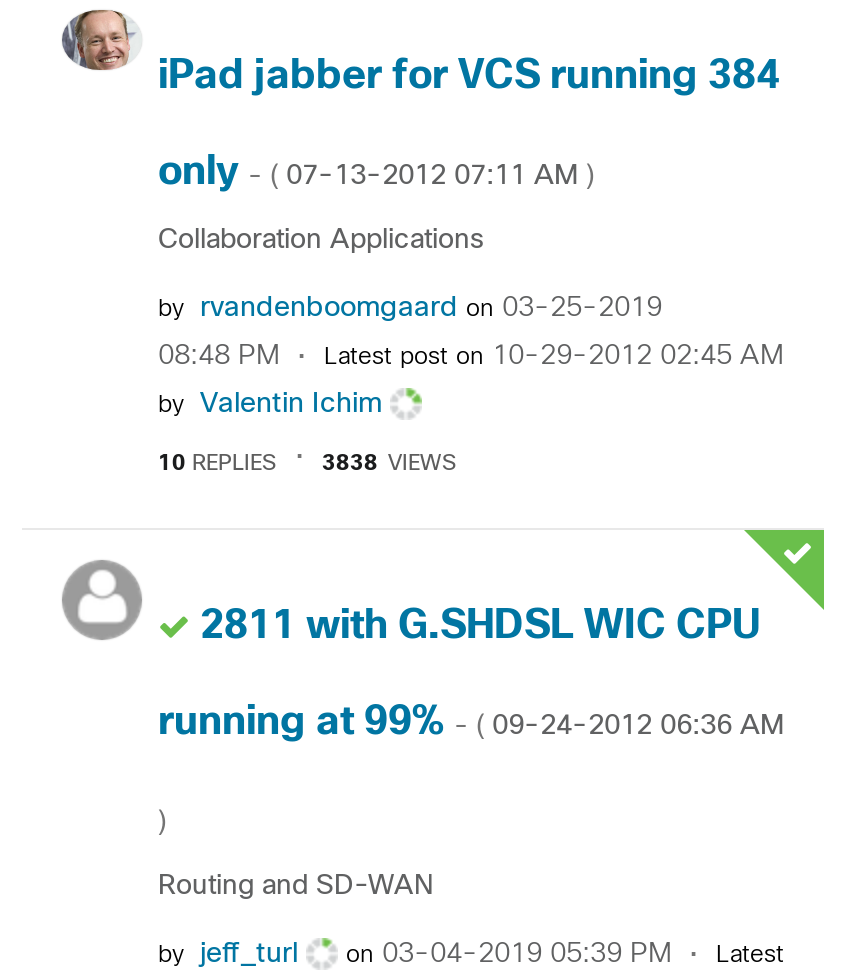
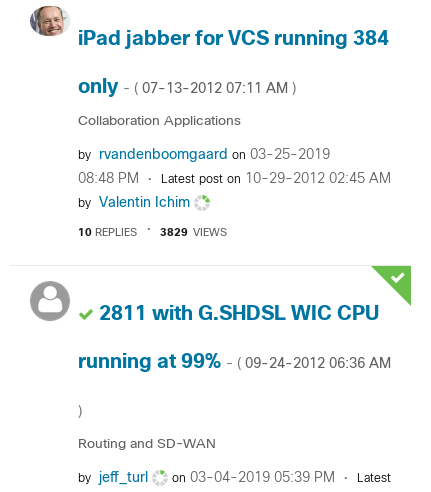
- 3838 VIEWS
+ 3829 VIEWS
